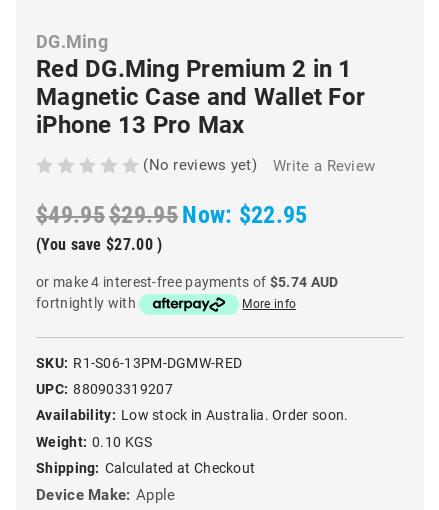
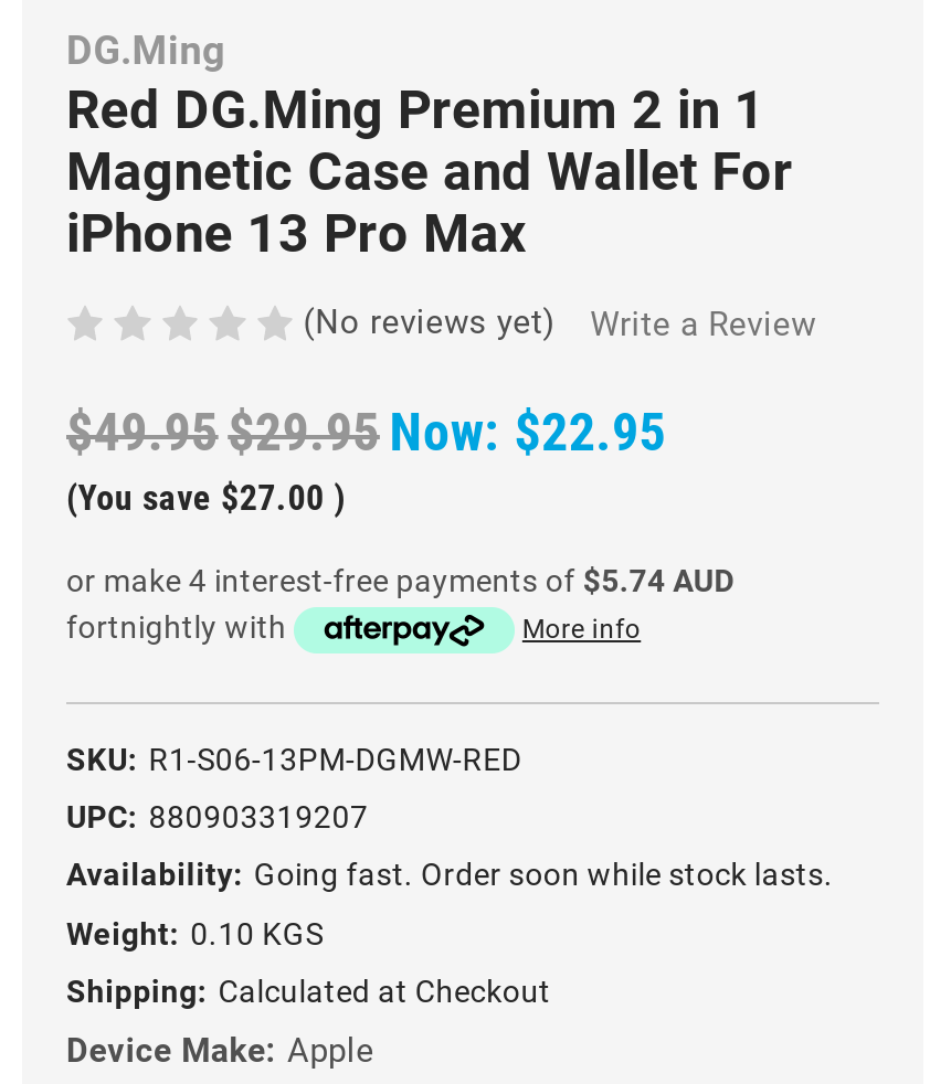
- Availability: Low stock in Australia. Order soon.
+ Availability: Going fast. Order soon while stock lasts.
